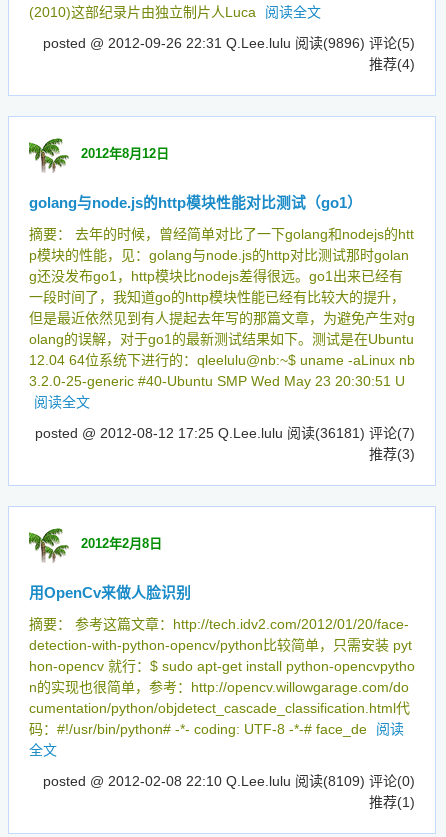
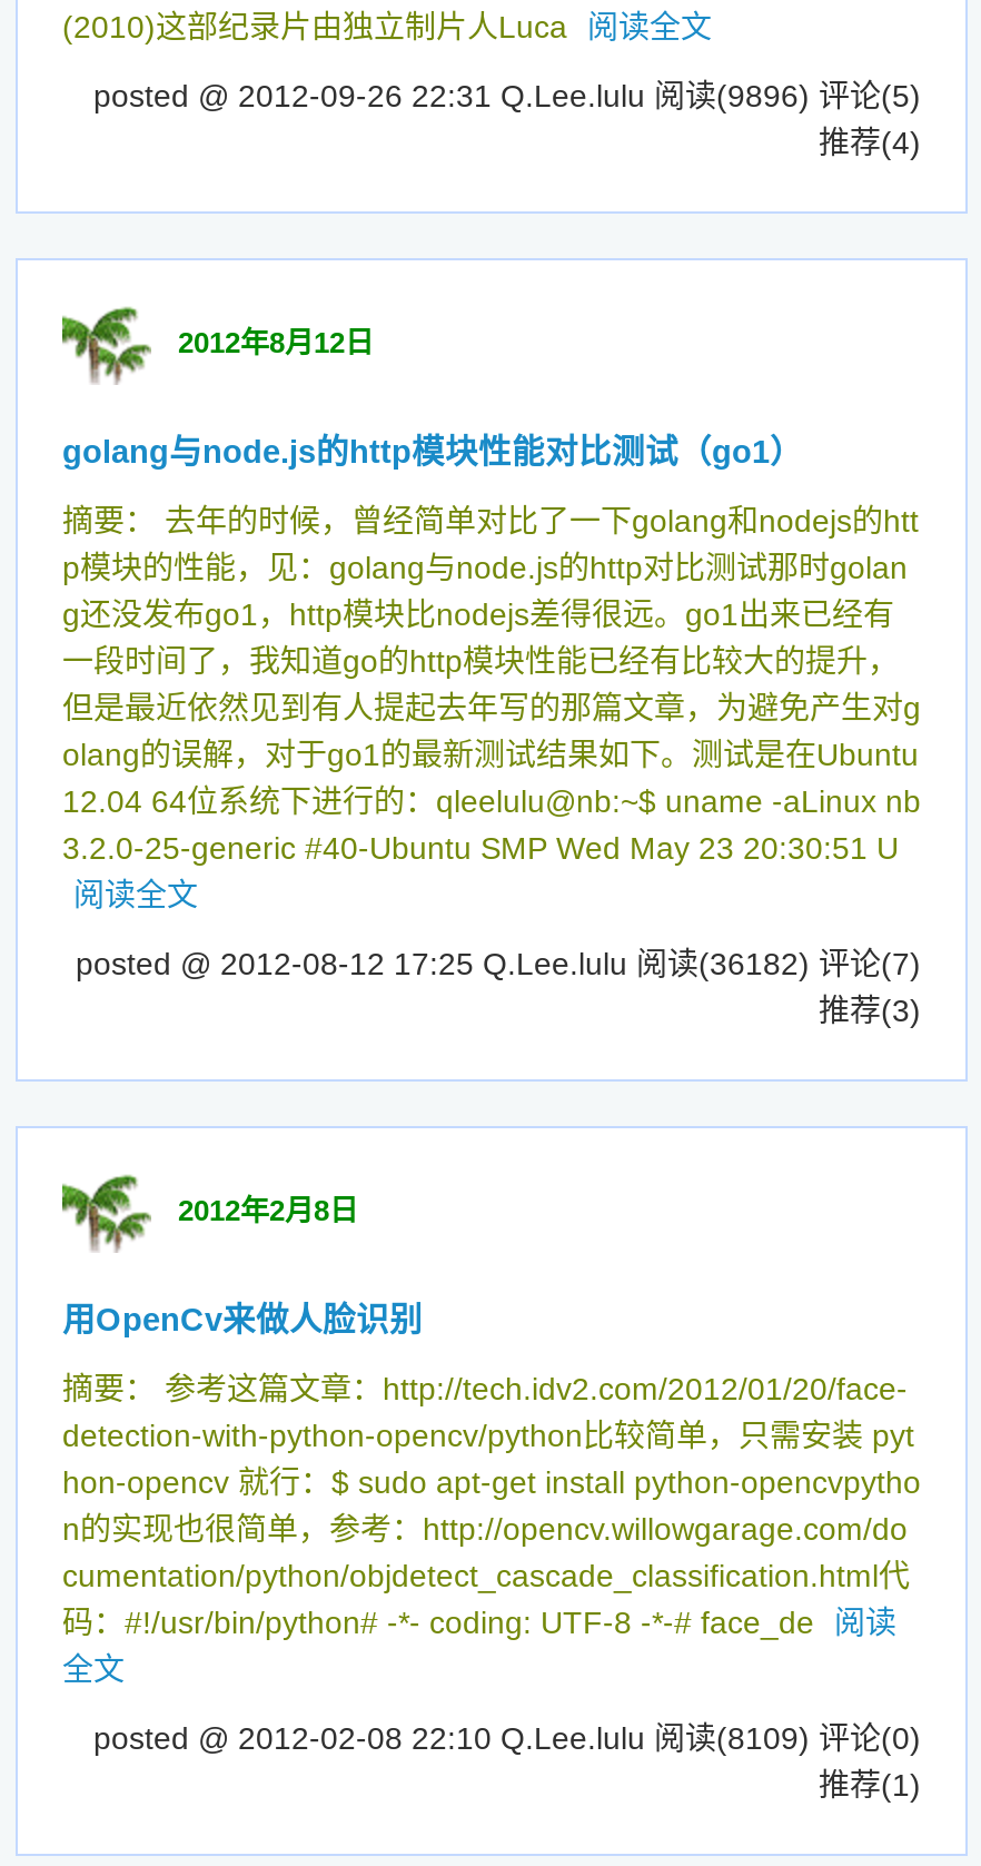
- posted @ 2012-08-12 17:25 Q.Lee.lulu阅读(36181) 评论(7)
+ posted @ 2012-08-12 17:25 Q.Lee.lulu阅读(36182) 评论(7)
